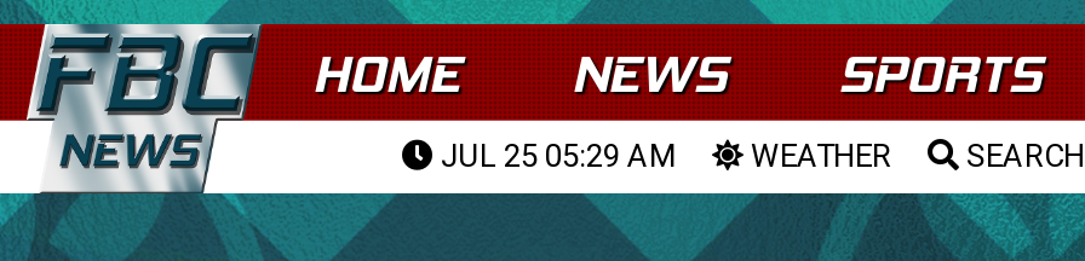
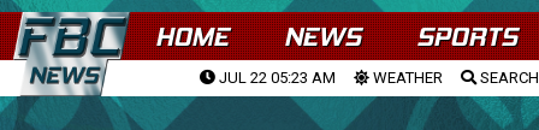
- JUL 25 05:29 AM WEATHER SEARCH
+ JUL 22 05:23 AM WEATHER SEARCH
